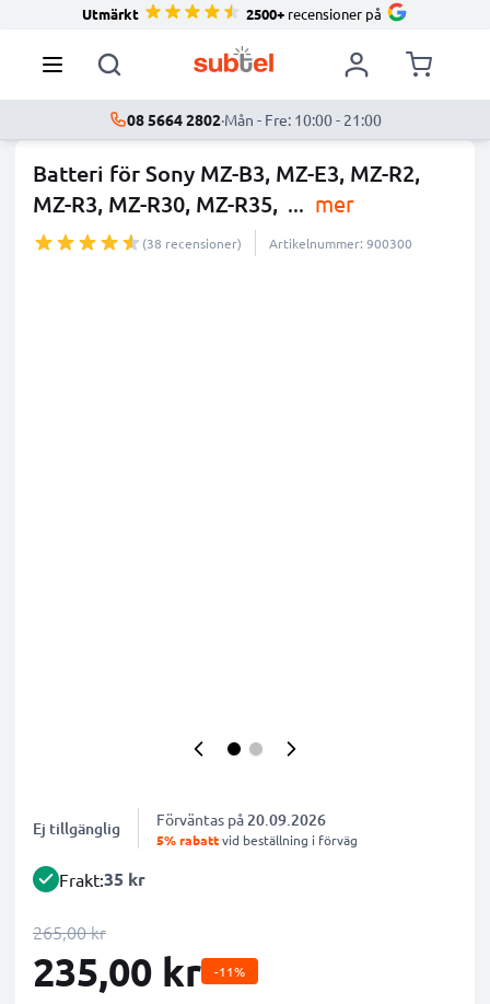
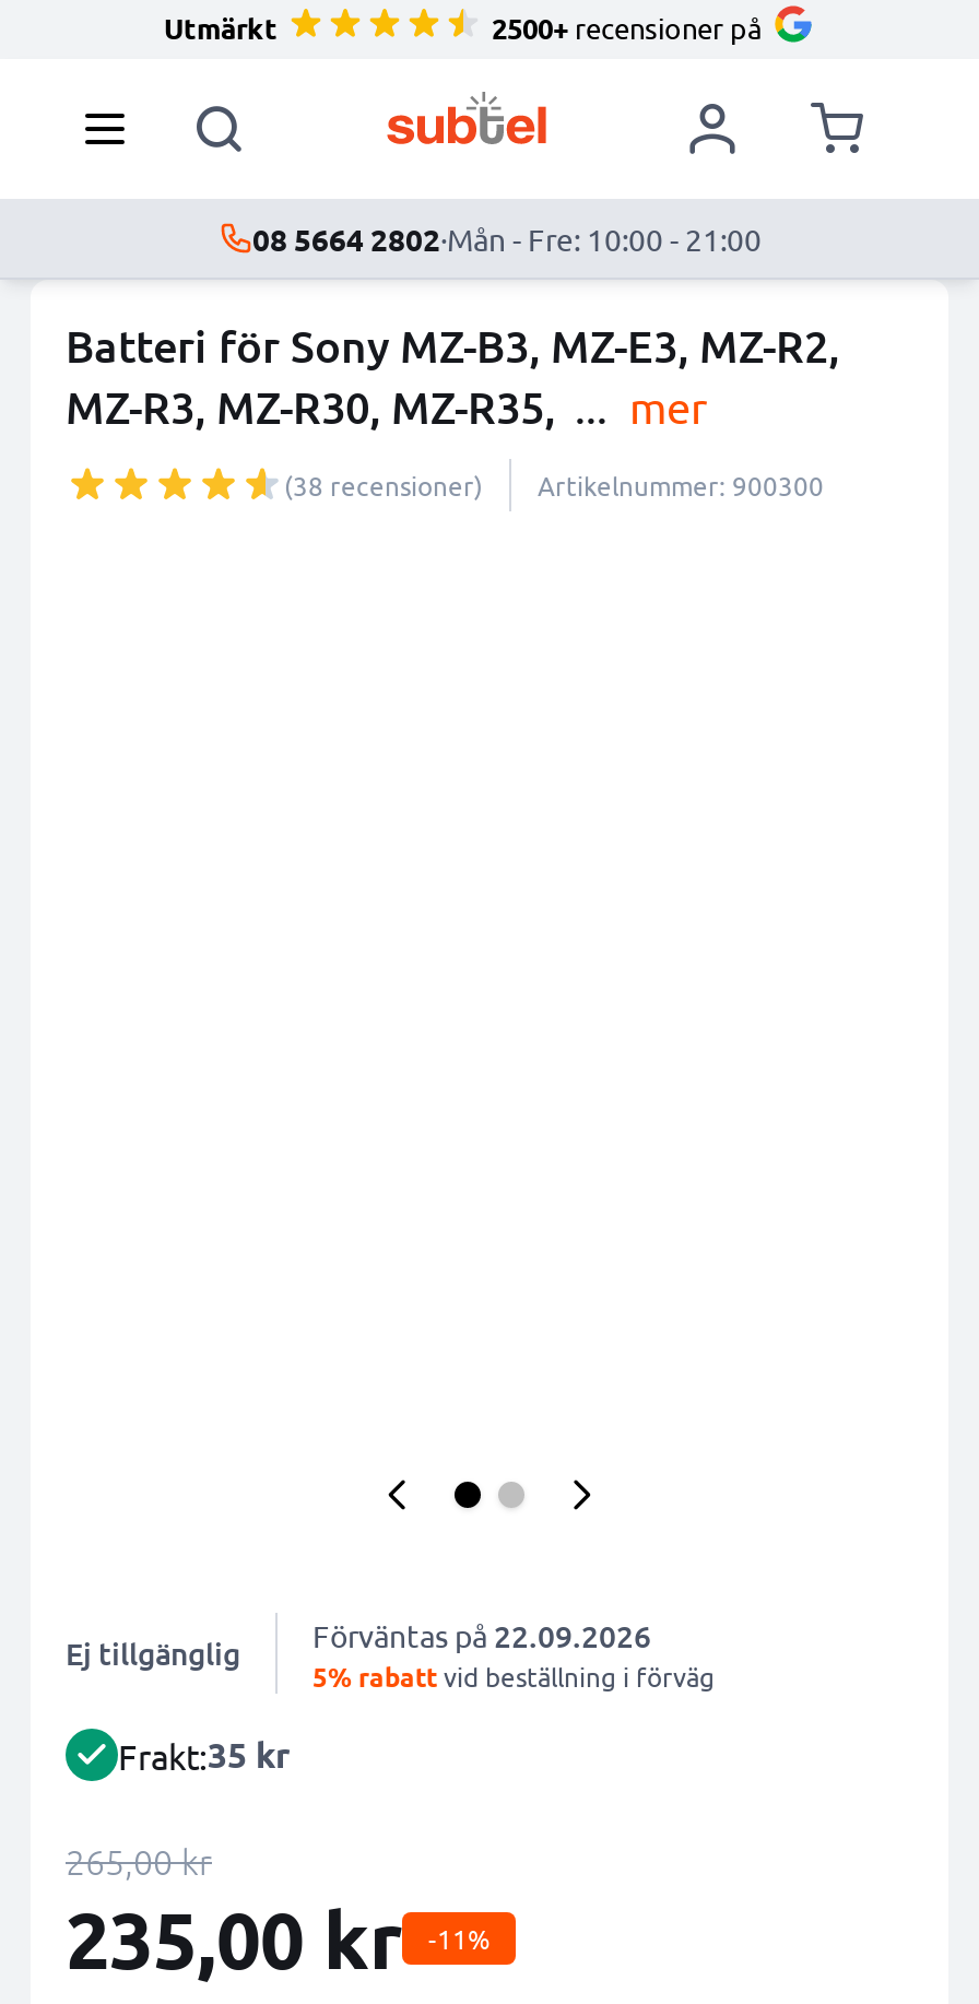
- Ej tillgänglig Förväntas på 20.09.2026
+ Ej tillgänglig Förväntas på 22.09.2026
